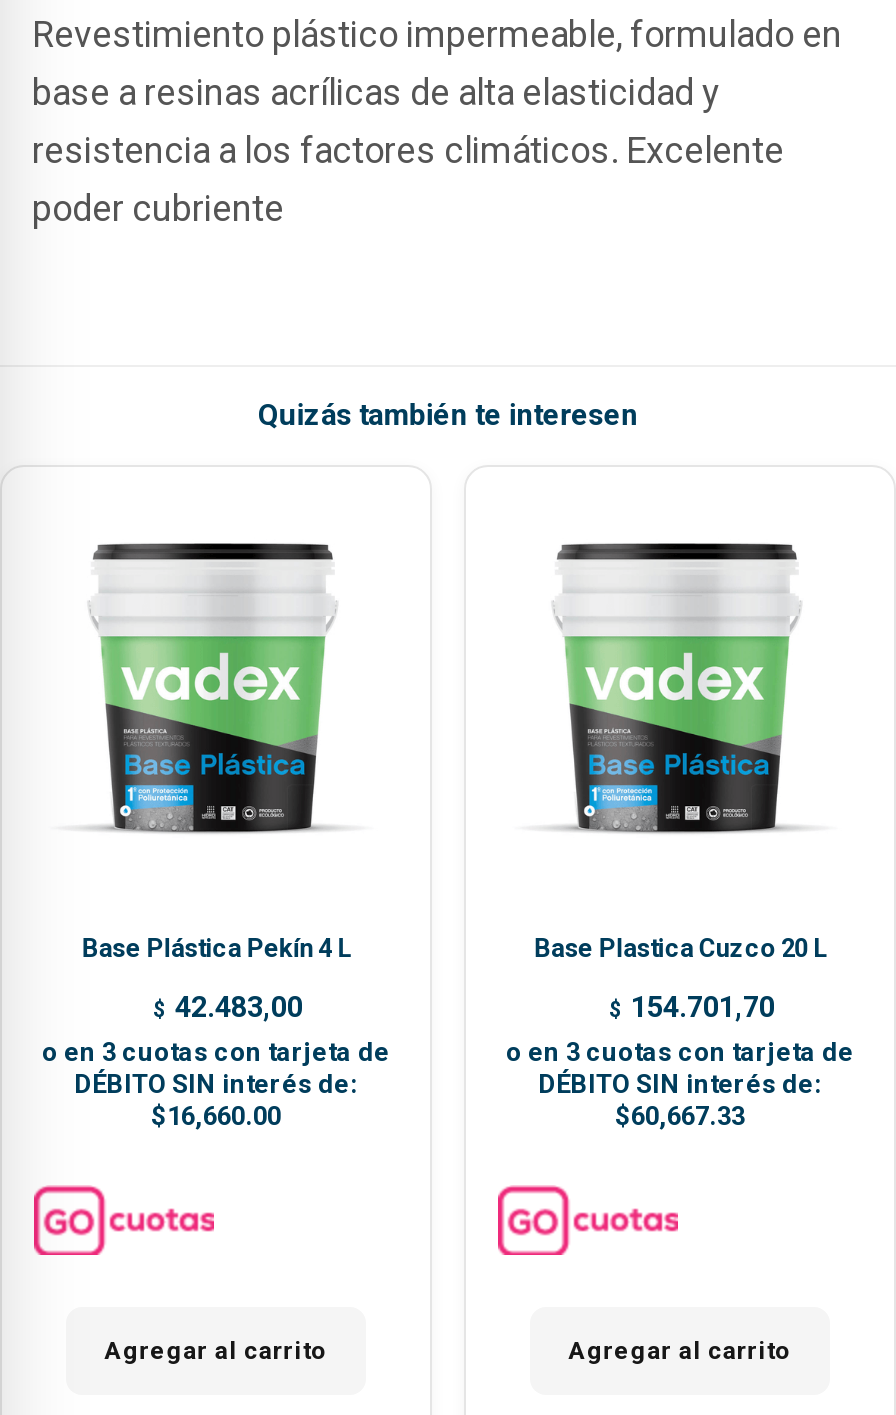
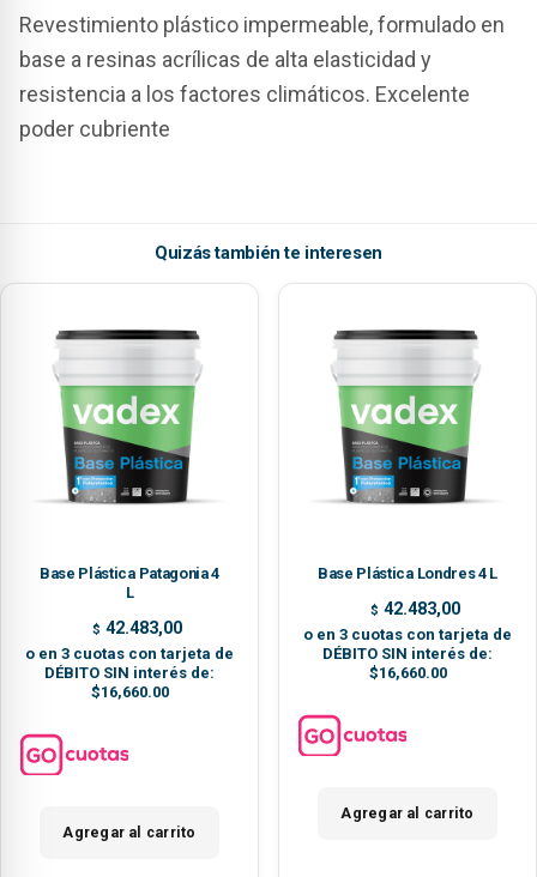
- Base Plástica Pekín 4 L
+ Base Plástica Patagonia 4
+ L

- Base Plastica Cuzco 20 L
+ Base Plástica Londres 4 L

- $154.701,70
+ $42.483,00

- $60,667.33
+ $16,660.00
